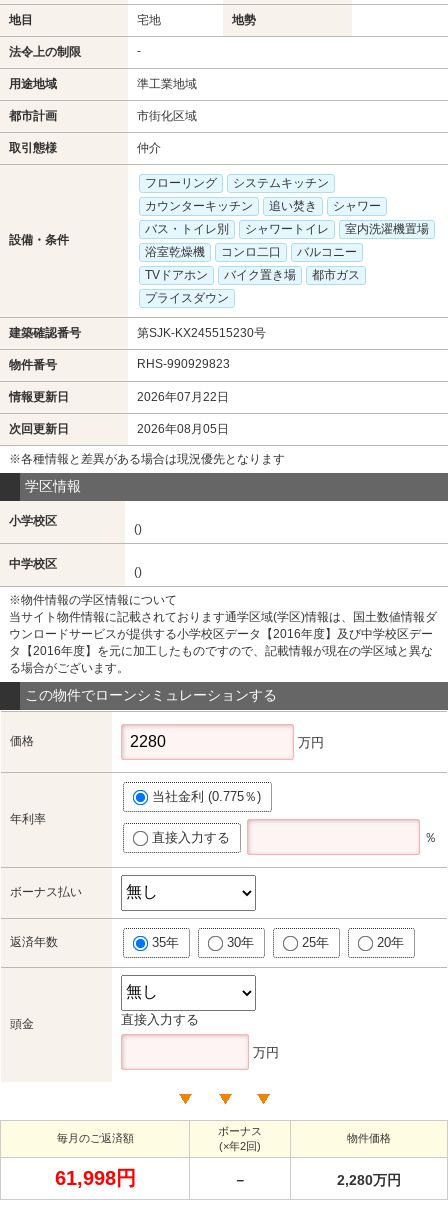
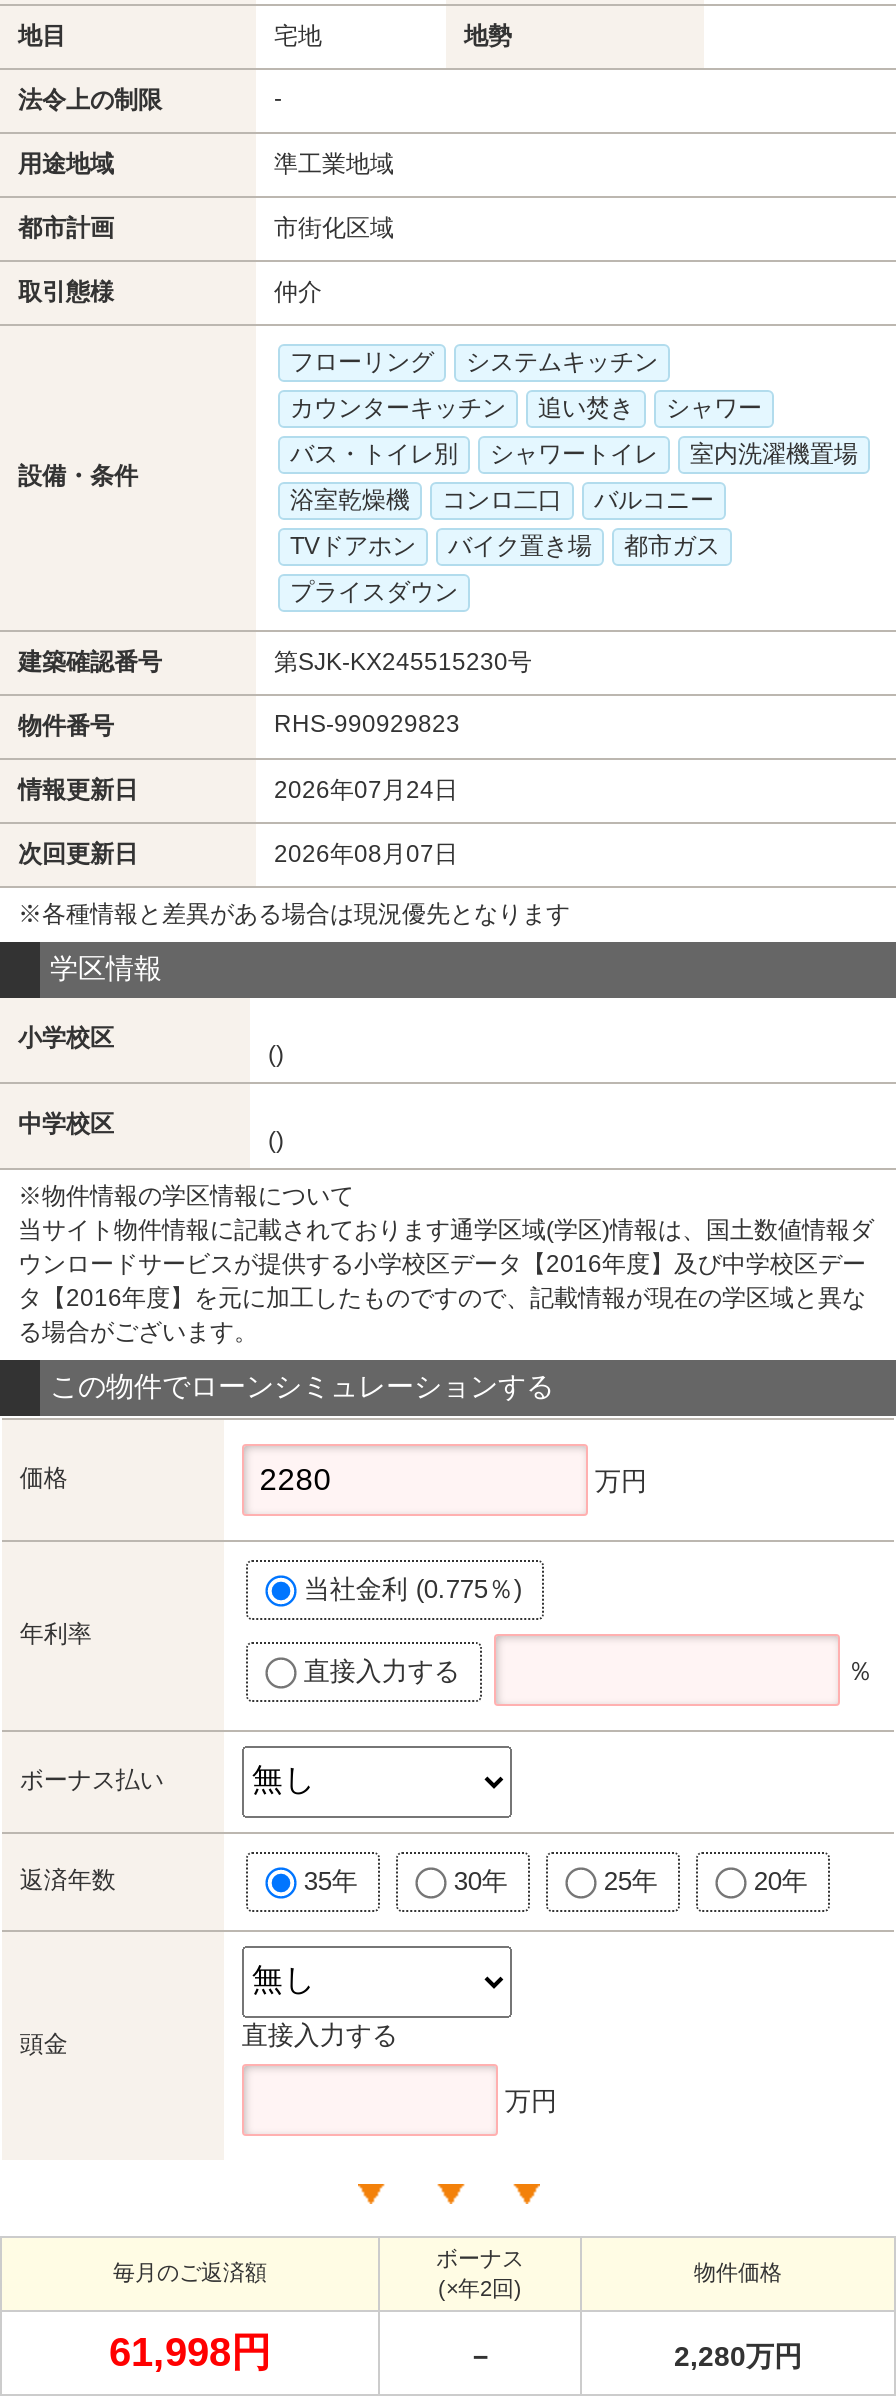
- 2026年07月22日
+ 2026年07月24日

- 2026年08月05日
+ 2026年08月07日
